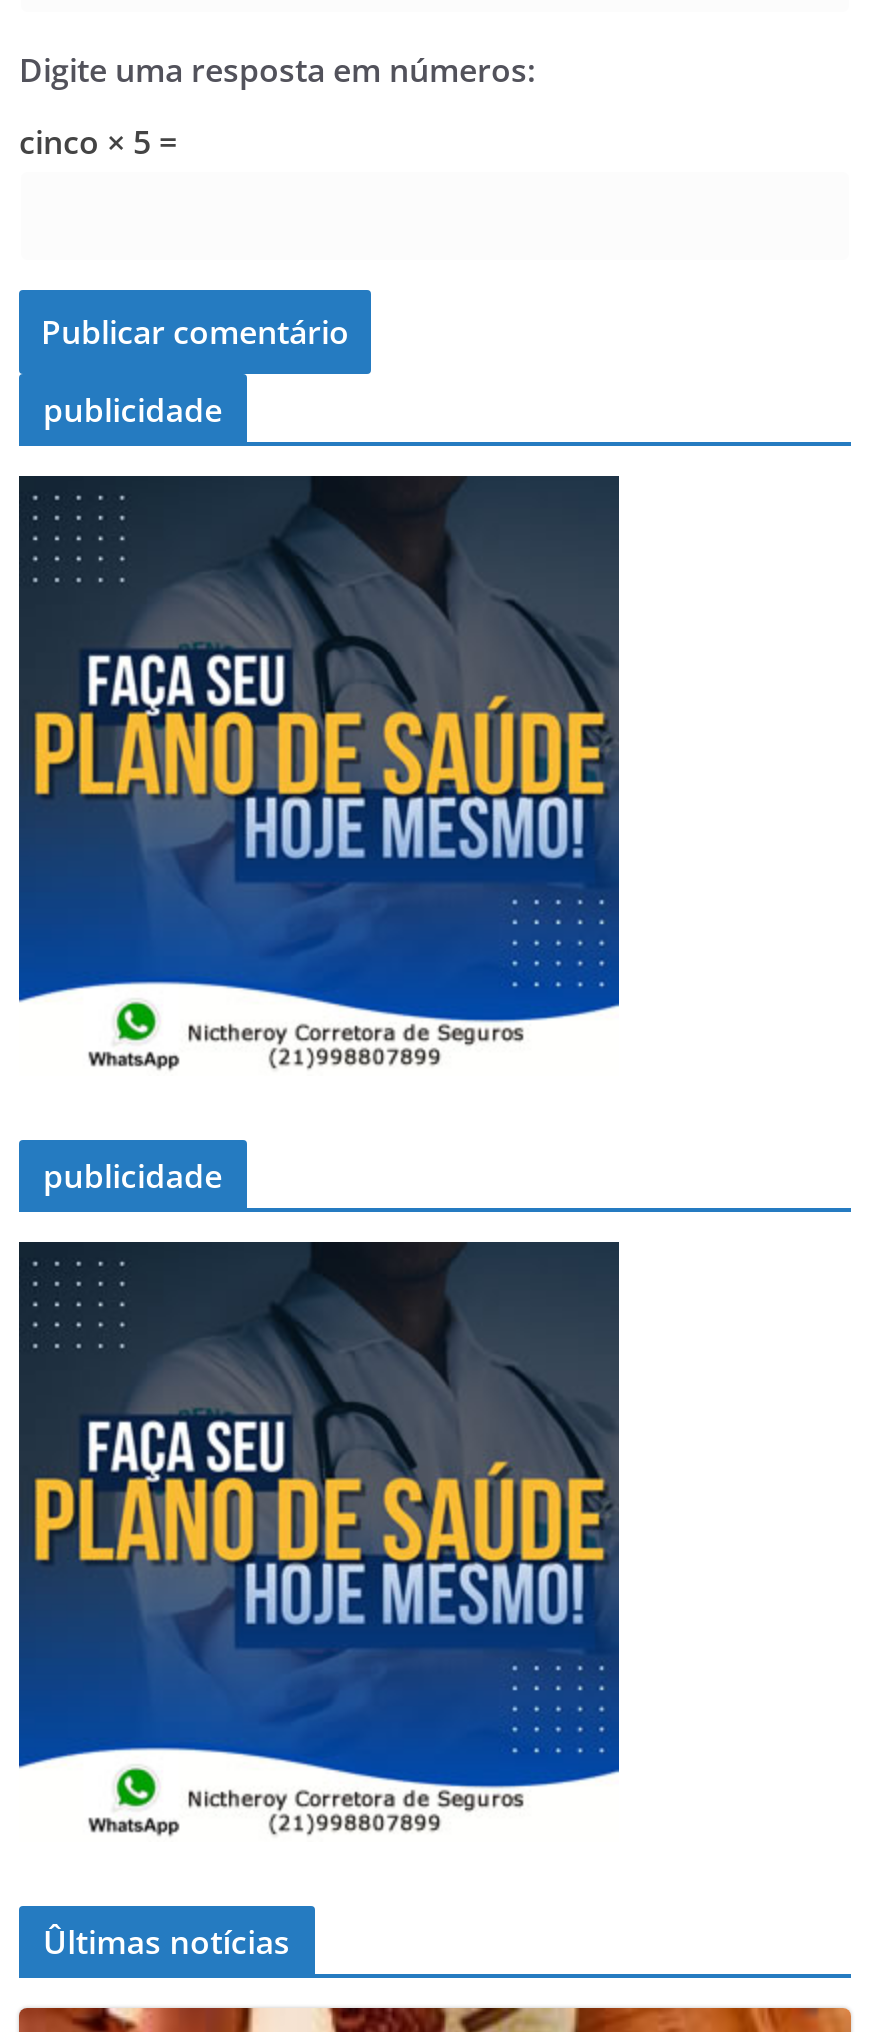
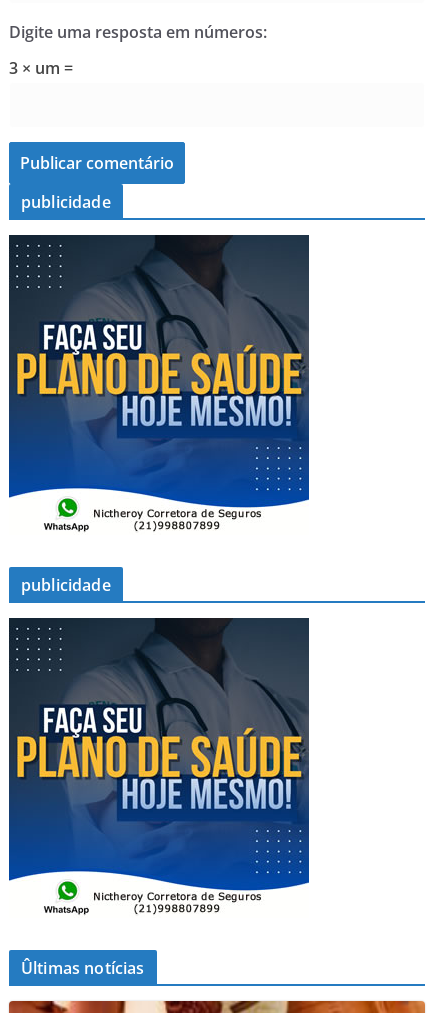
- cinco × 5 =
+ 3 × um =
